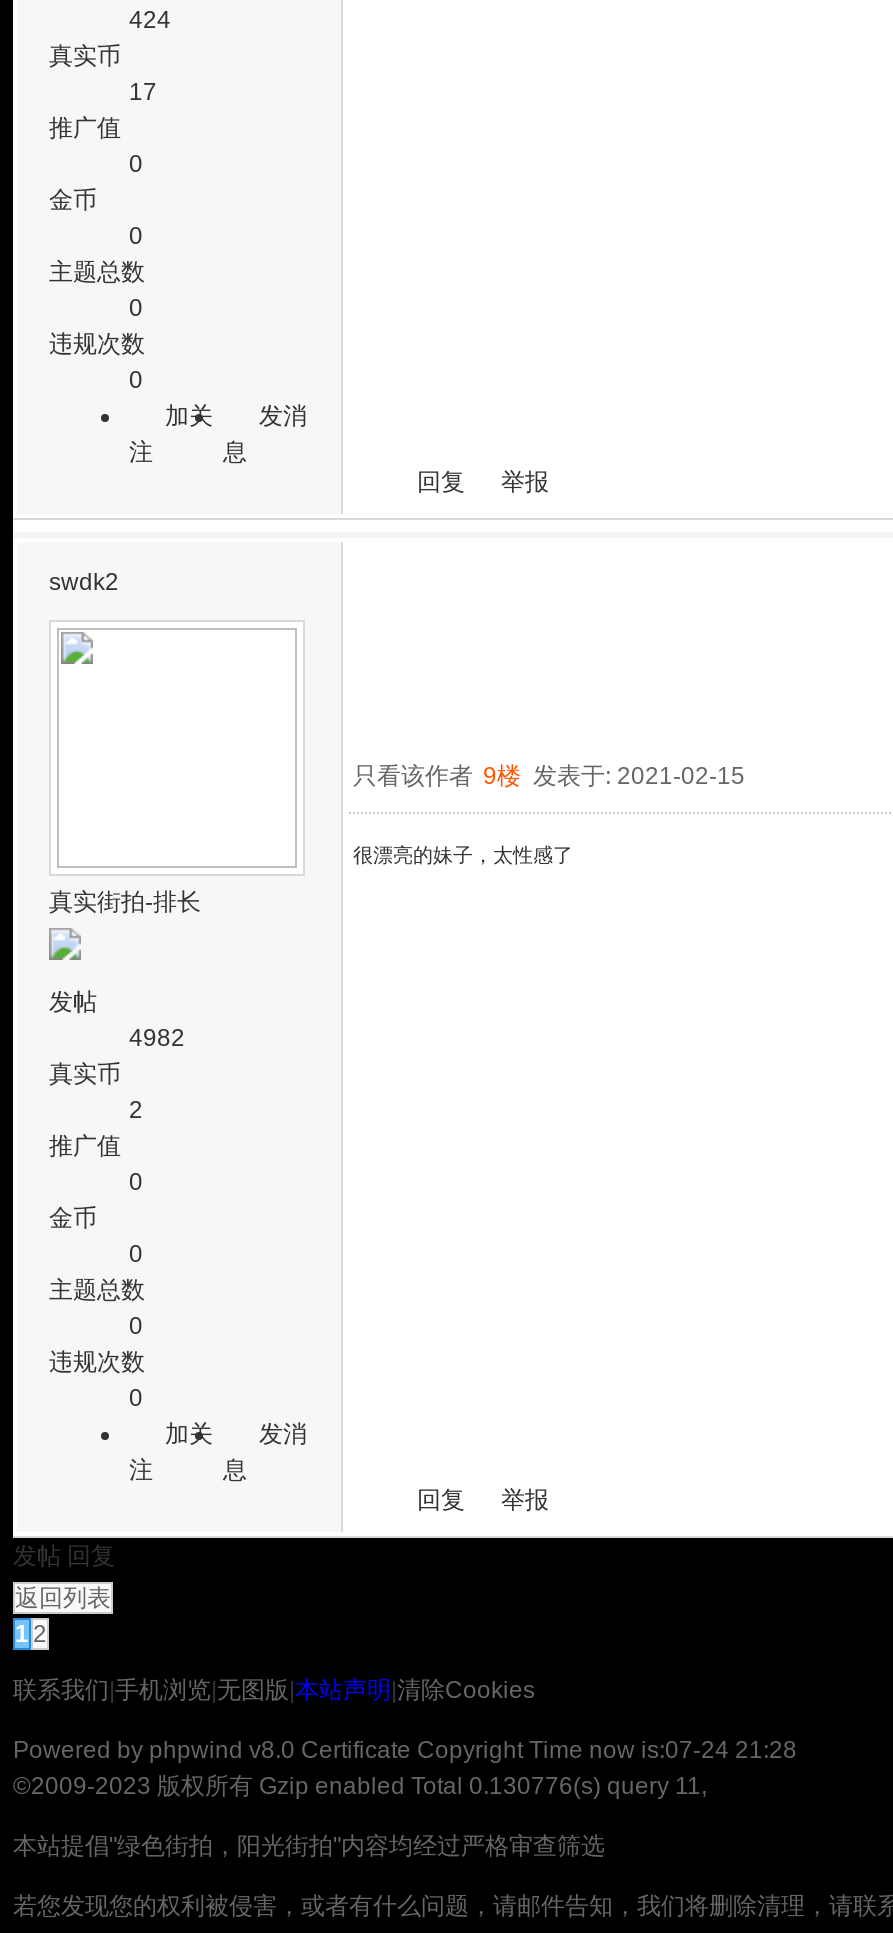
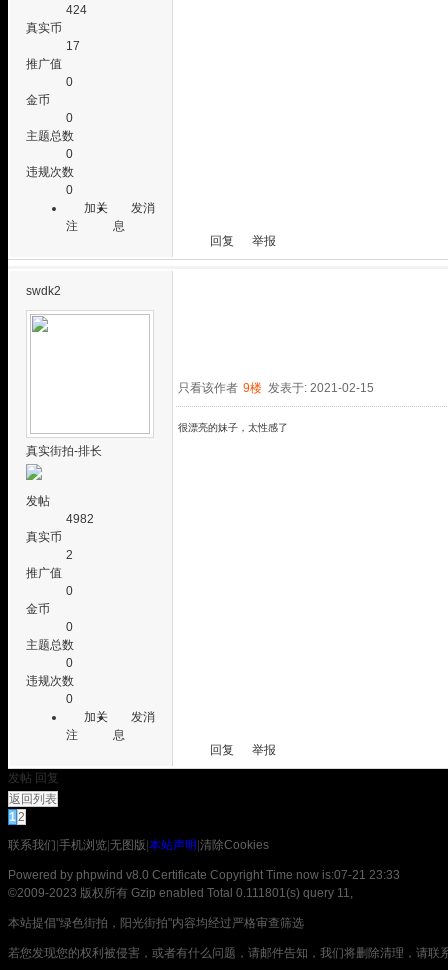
- Powered by phpwind v8.0 Certificate Copyright Time now is:07-24 21:28
+ Powered by phpwind v8.0 Certificate Copyright Time now is:07-21 23:33

- ©2009-2023版权所有 Gzip enabled Total 0.130776(s) query 11,
+ ©2009-2023版权所有 Gzip enabled Total 0.111801(s) query 11,
